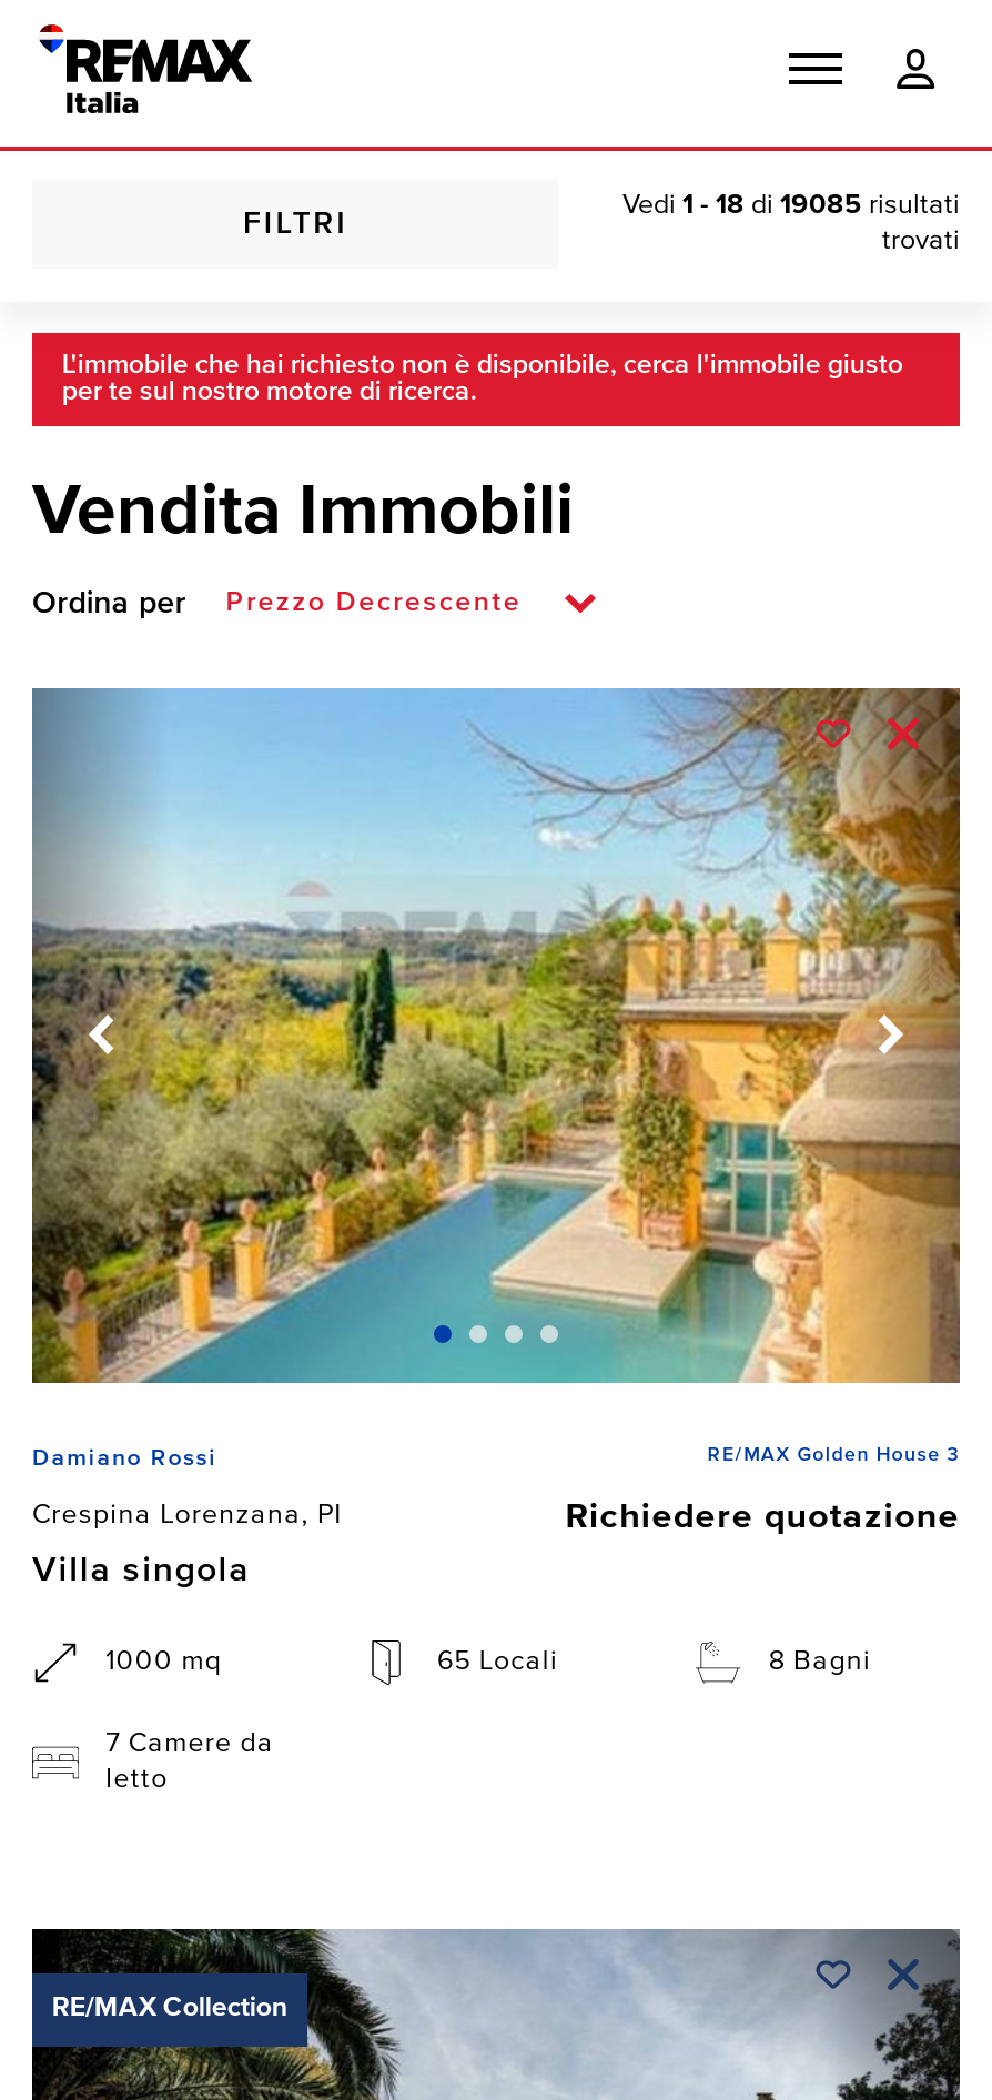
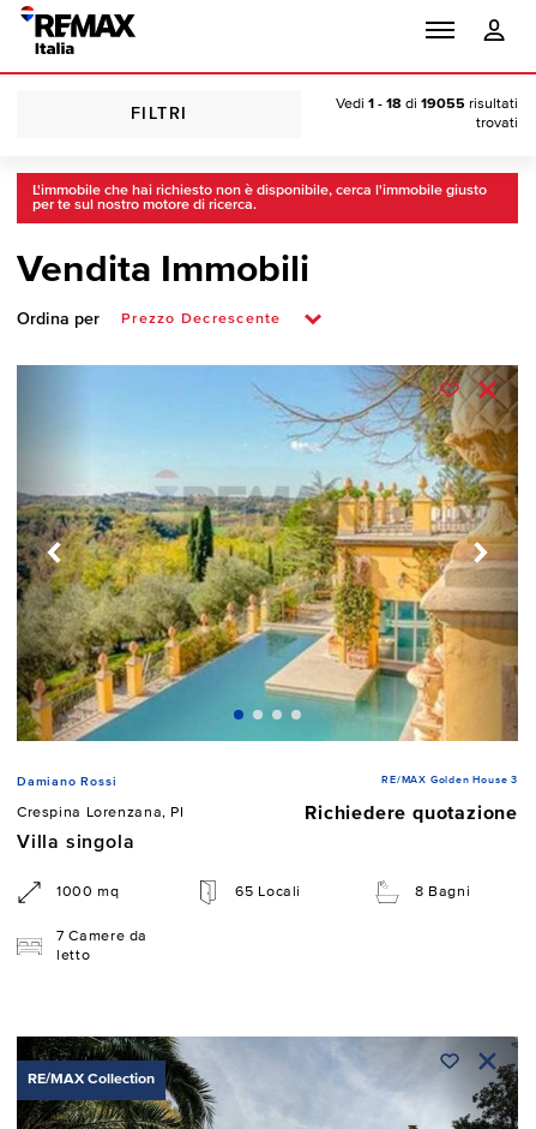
- Vedi 1 - 18 di 19085 risultati
+ Vedi 1 - 18 di 19055 risultati
